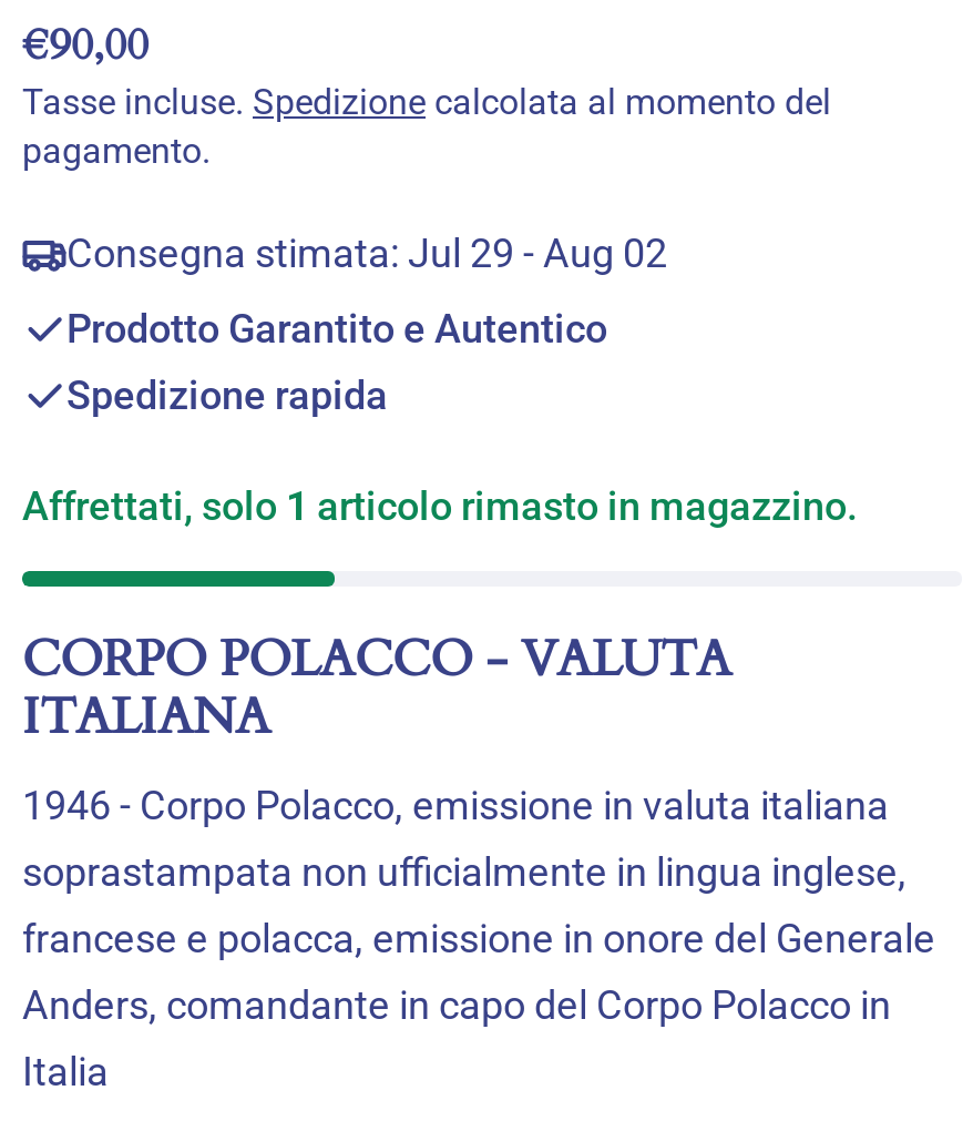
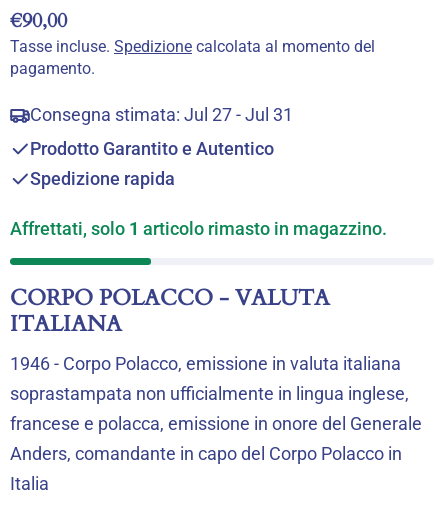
- Consegna stimata: Jul 29 - Aug 02
+ Consegna stimata: Jul 27 - Jul 31
